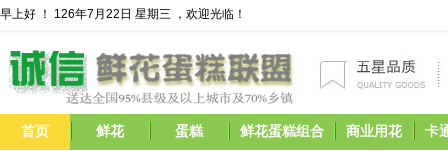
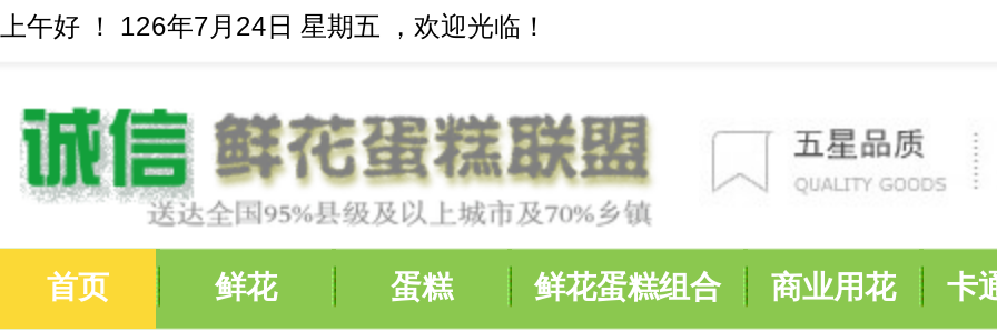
- 早上好 ！126年7月22日 星期三 ，欢迎光临！
+ 上午好 ！126年7月24日 星期五 ，欢迎光临！
